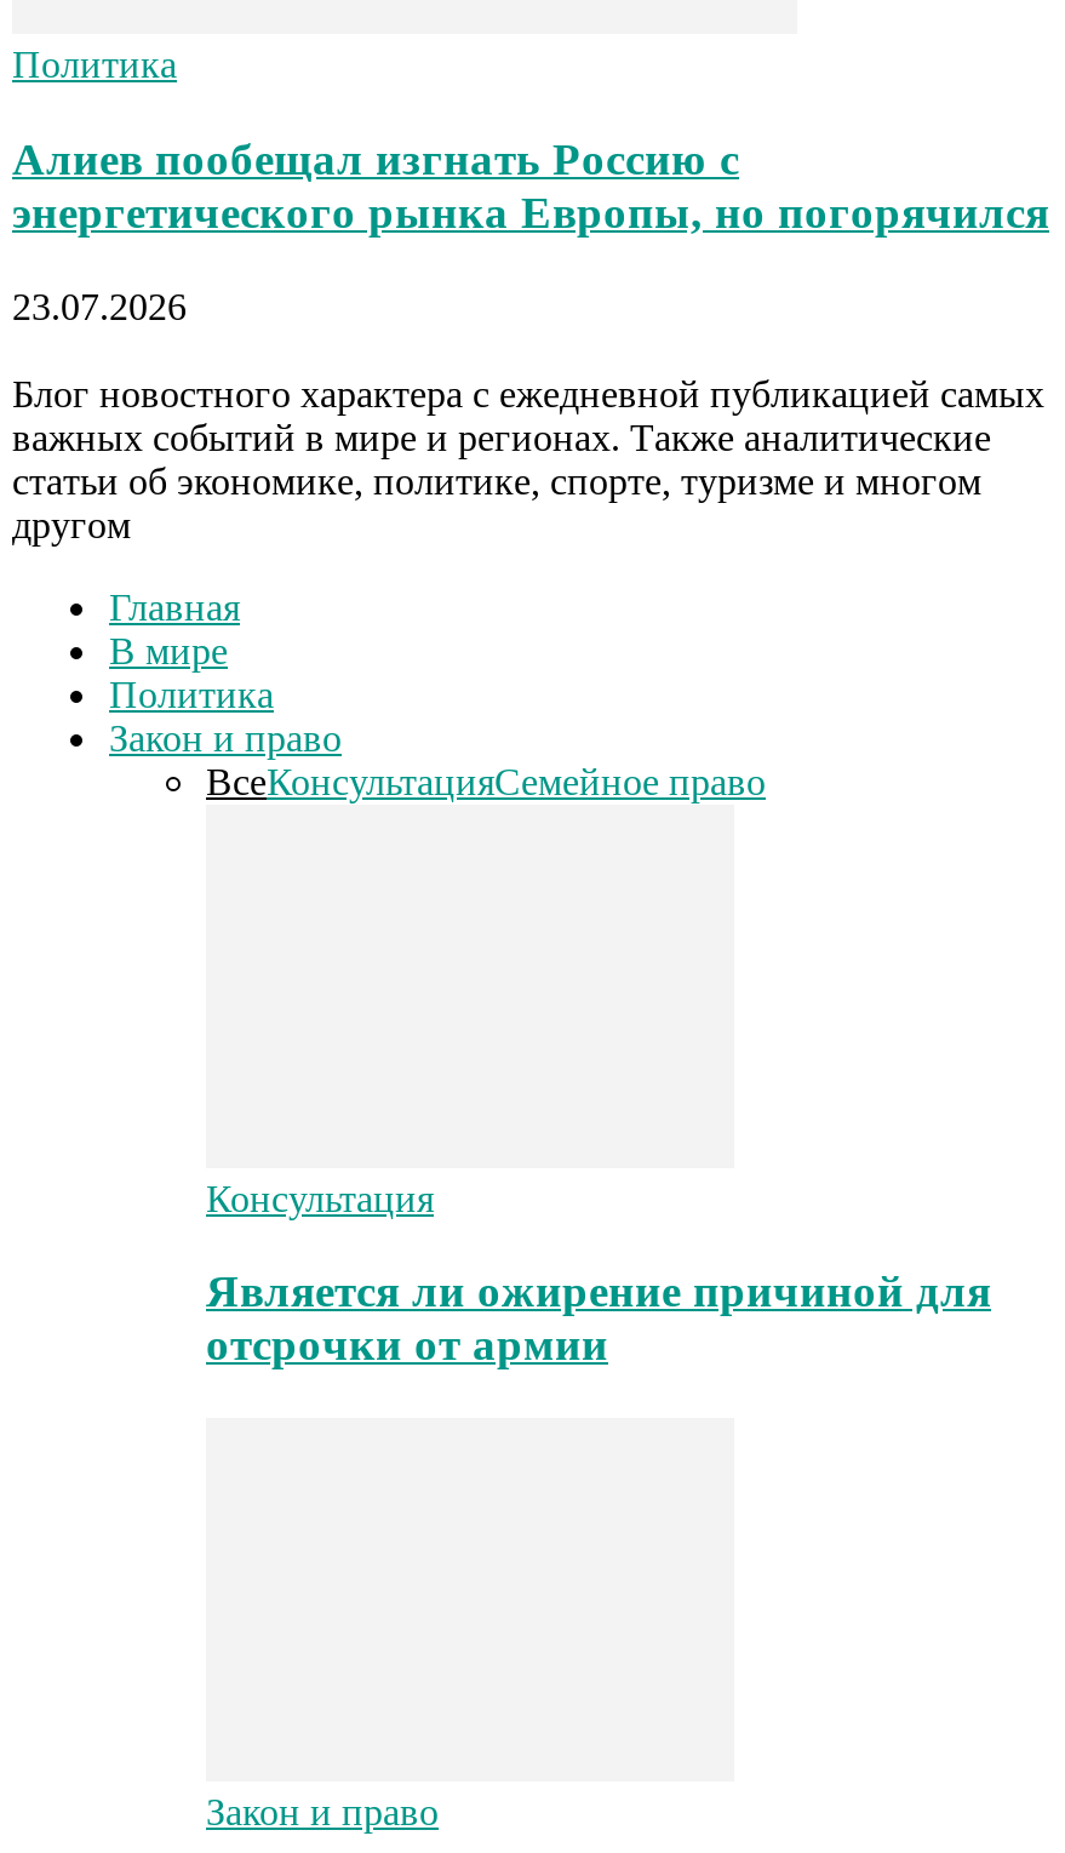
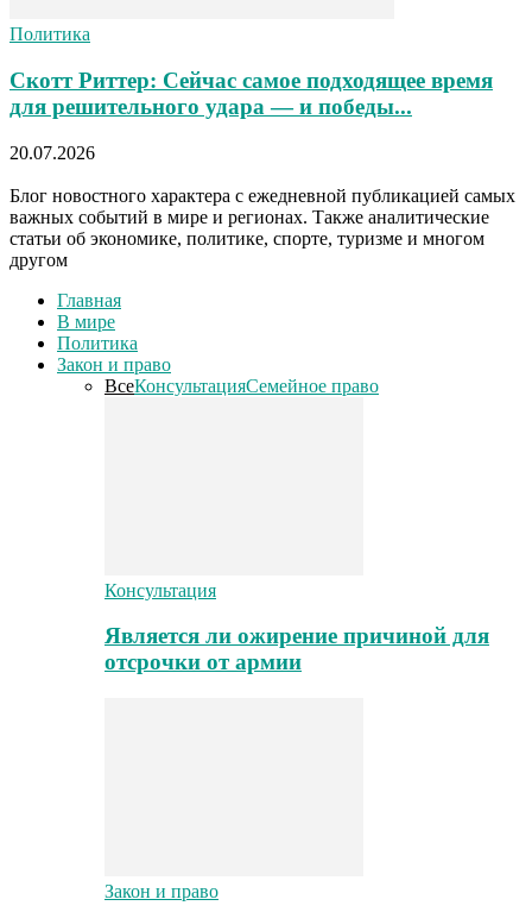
- Алиев пообещал изгнать Россию с
- энергетического рынка Европы, но погорячился
+ Скотт Риттер: Сейчас самое подходящее время
+ для решительного удара — и победы...

- 23.07.2026
+ 20.07.2026
